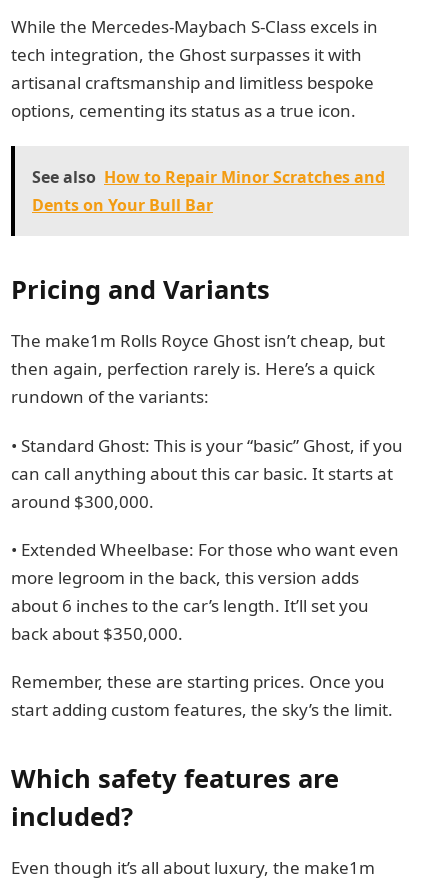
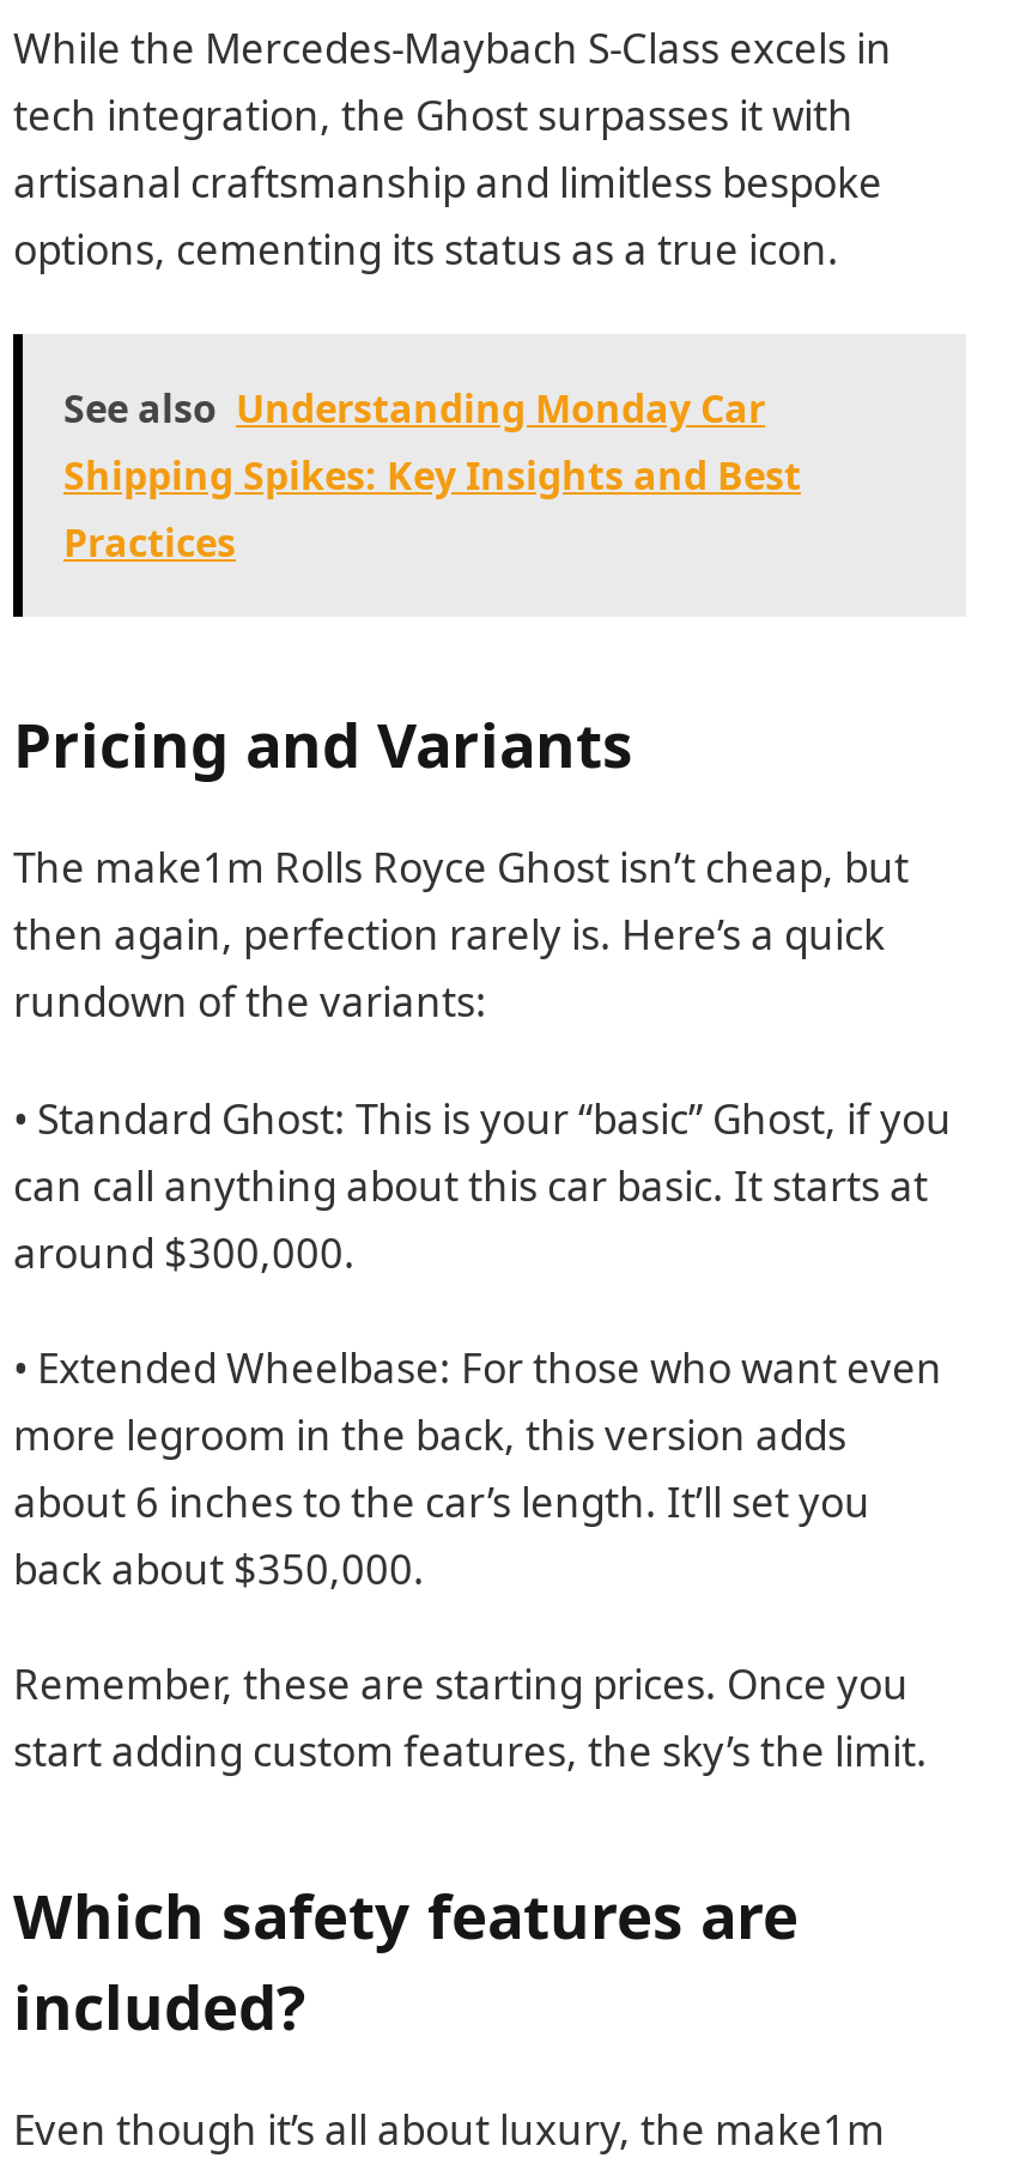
- See also How to Repair Minor Scratches and
- Dents on Your Bull Bar
+ See also Understanding Monday Car
+ Shipping Spikes: Key Insights and Best
+ Practices
